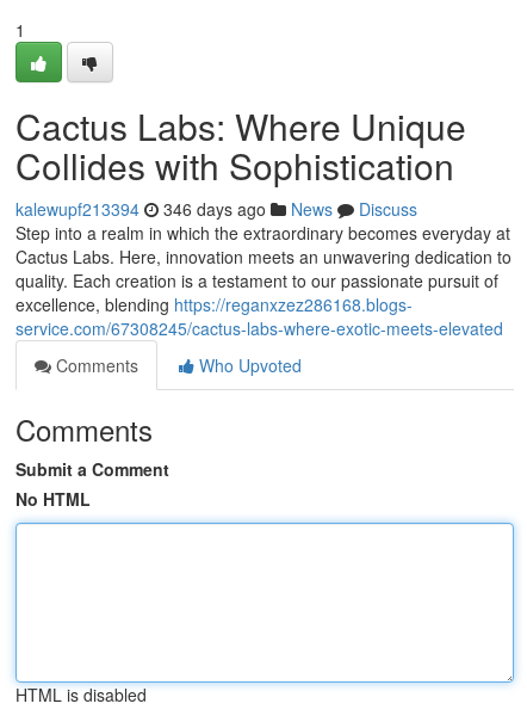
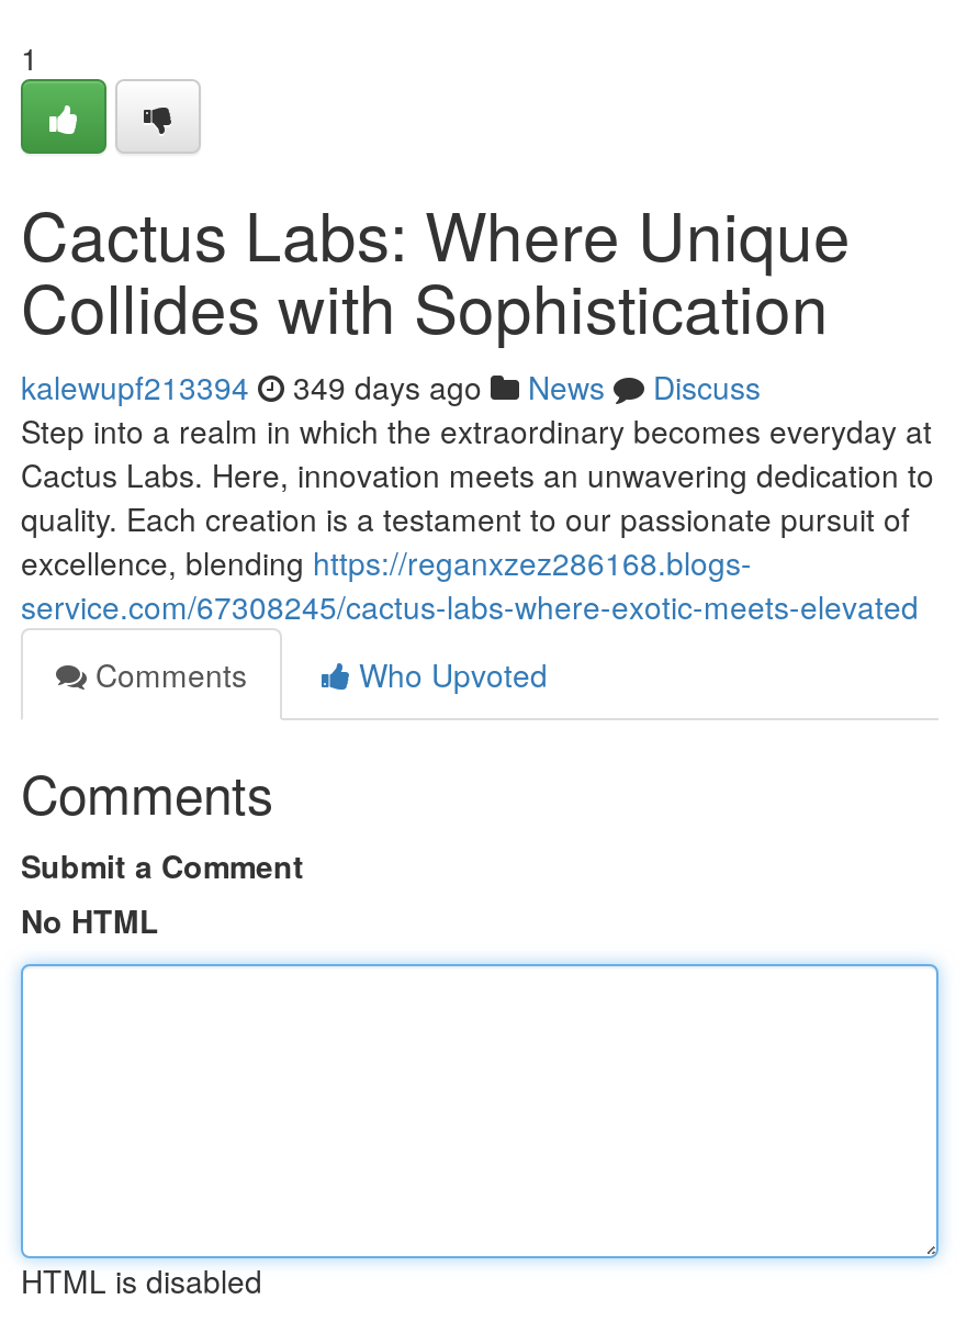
- kalewupf213394 346 days ago News Discuss
+ kalewupf213394 349 days ago News Discuss
